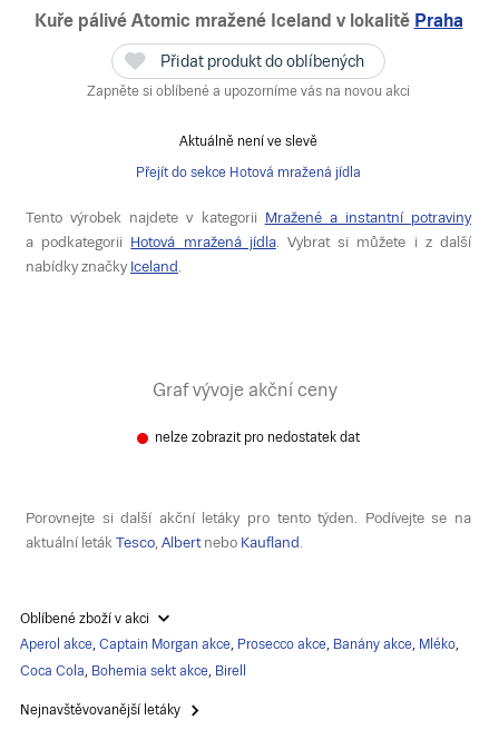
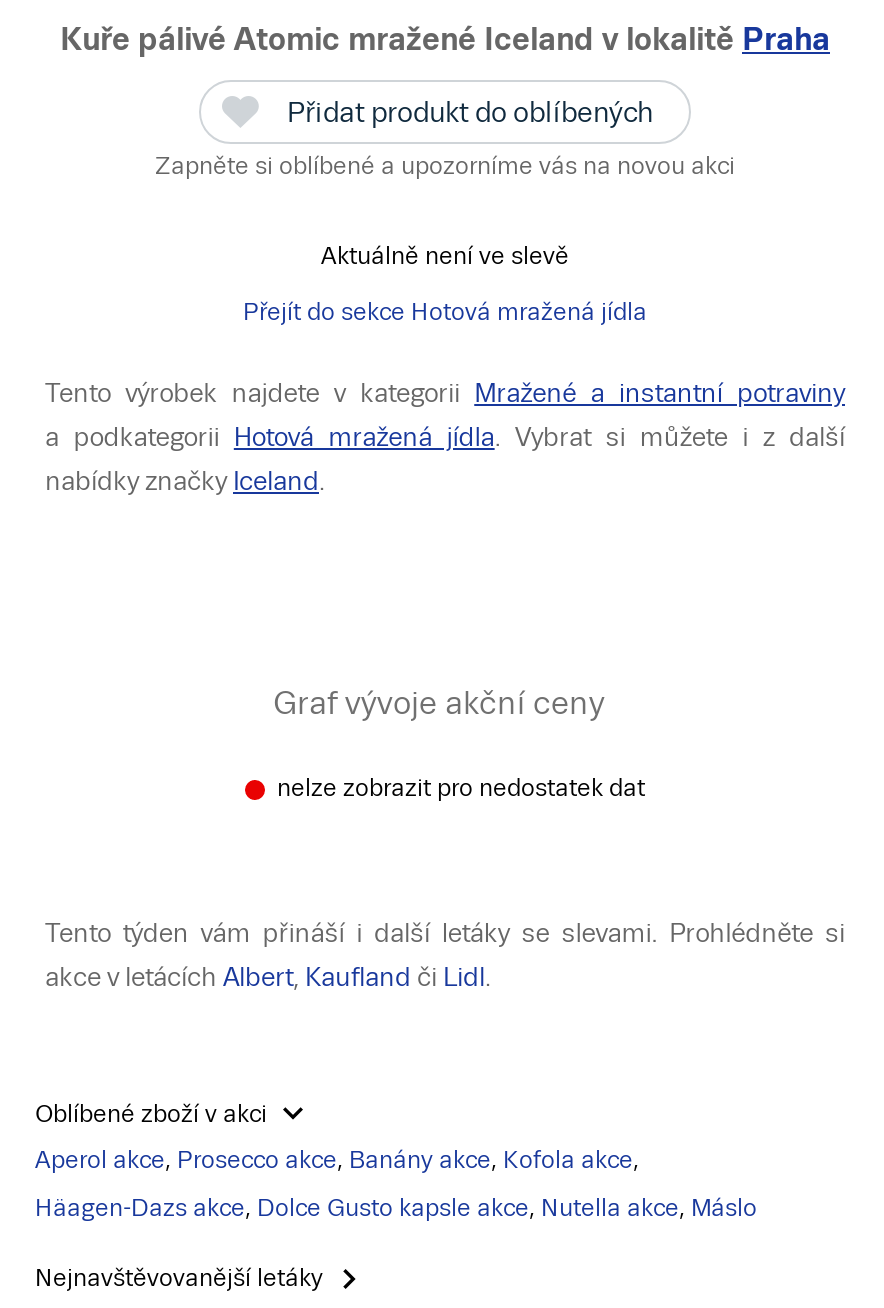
- Porovnejte si další akční letáky pro tento týden. Podívejte se na
+ Tento týden vám přináší i další letáky se slevami. Prohlédněte si

- aktuální leták Tesco, Albert nebo Kaufland.
+ akce v letácích Albert, Kaufland či Lidl.

- Aperol akce, Captain Morgan akce, Prosecco akce, Banány akce, Mléko,
+ Aperol akce, Prosecco akce, Banány akce, Kofola akce,

- Coca Cola, Bohemia sekt akce, Birell
+ Häagen-Dazs akce, Dolce Gusto kapsle akce, Nutella akce, Máslo
